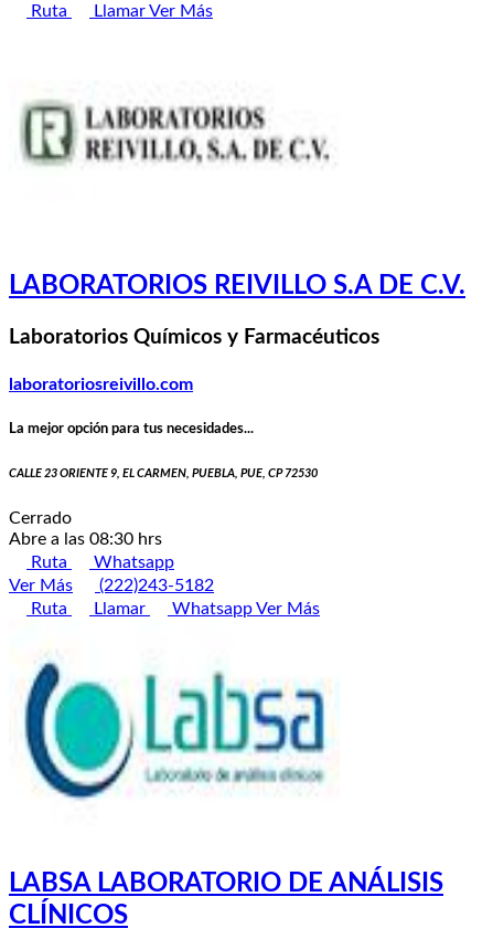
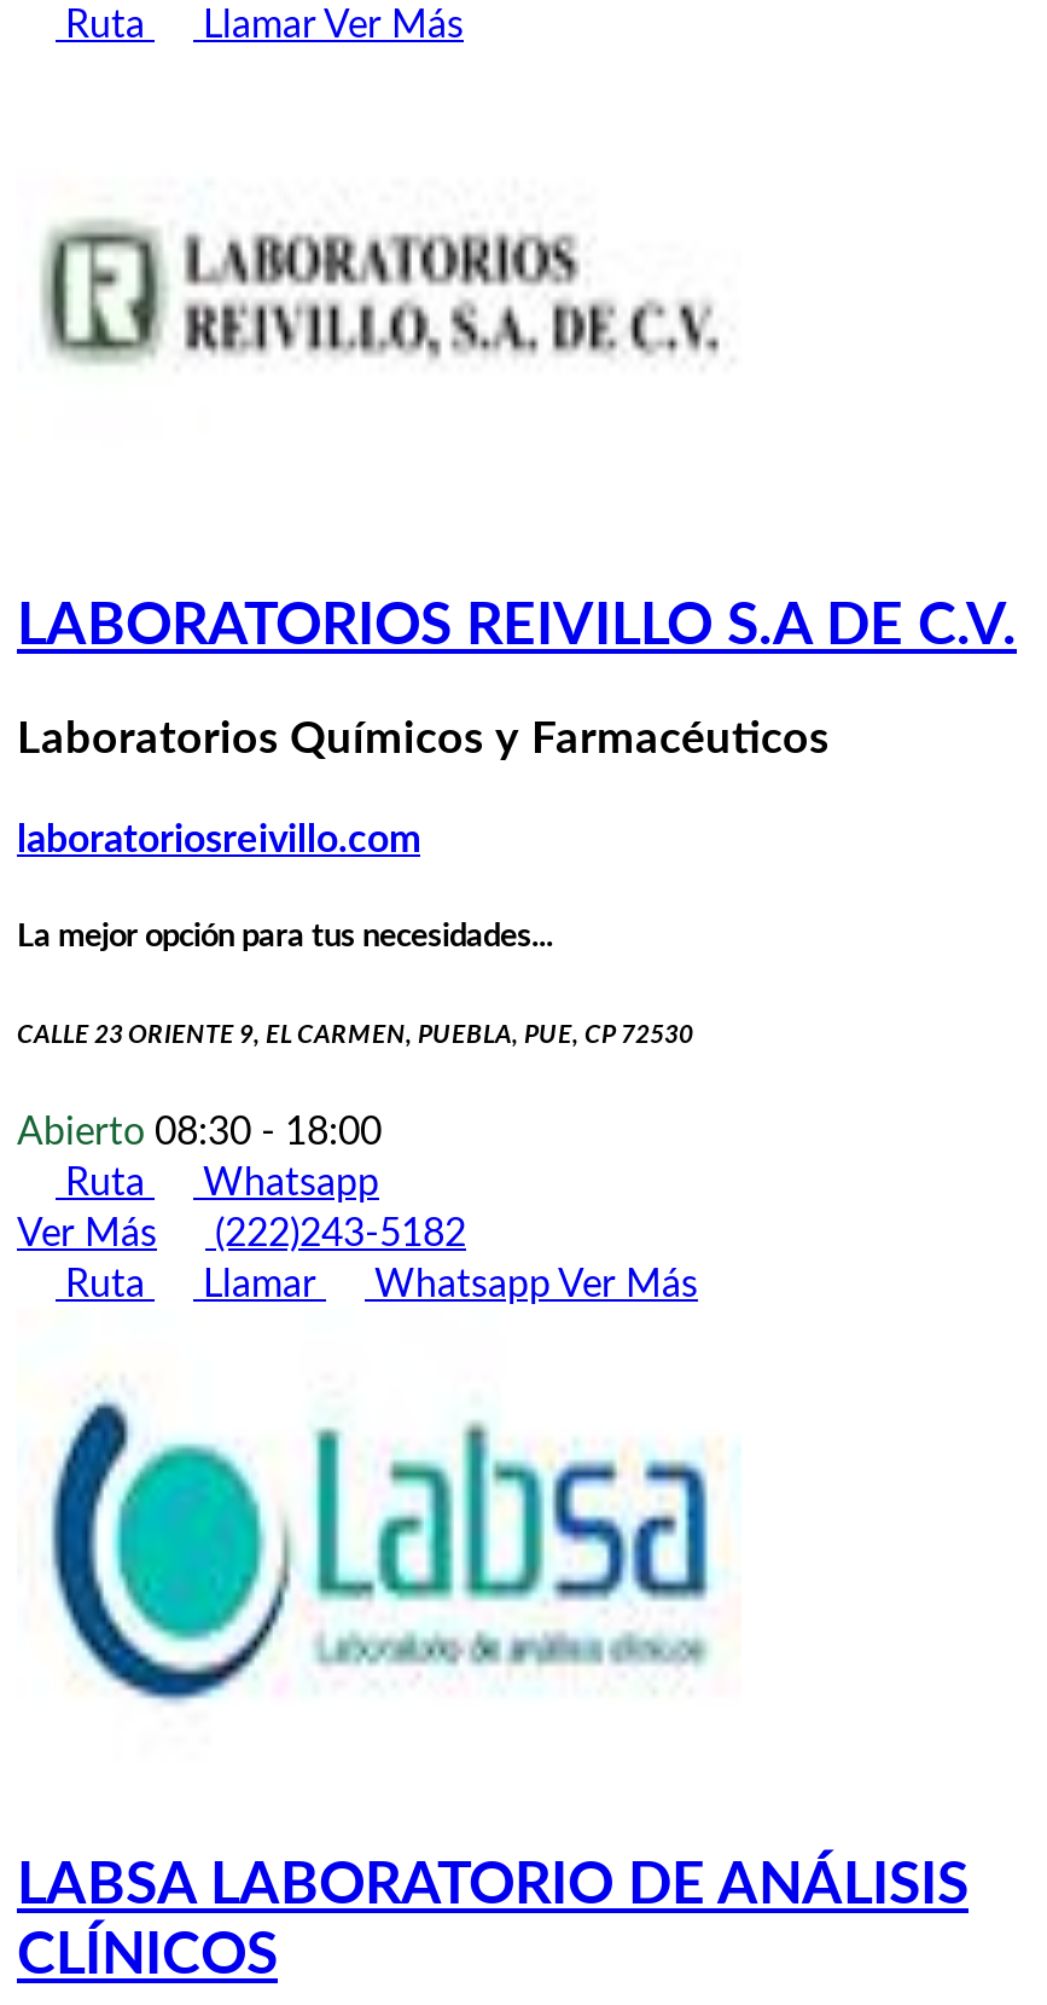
- Cerrado
- Abre a las 08:30 hrs
+ Abierto 08:30 - 18:00
